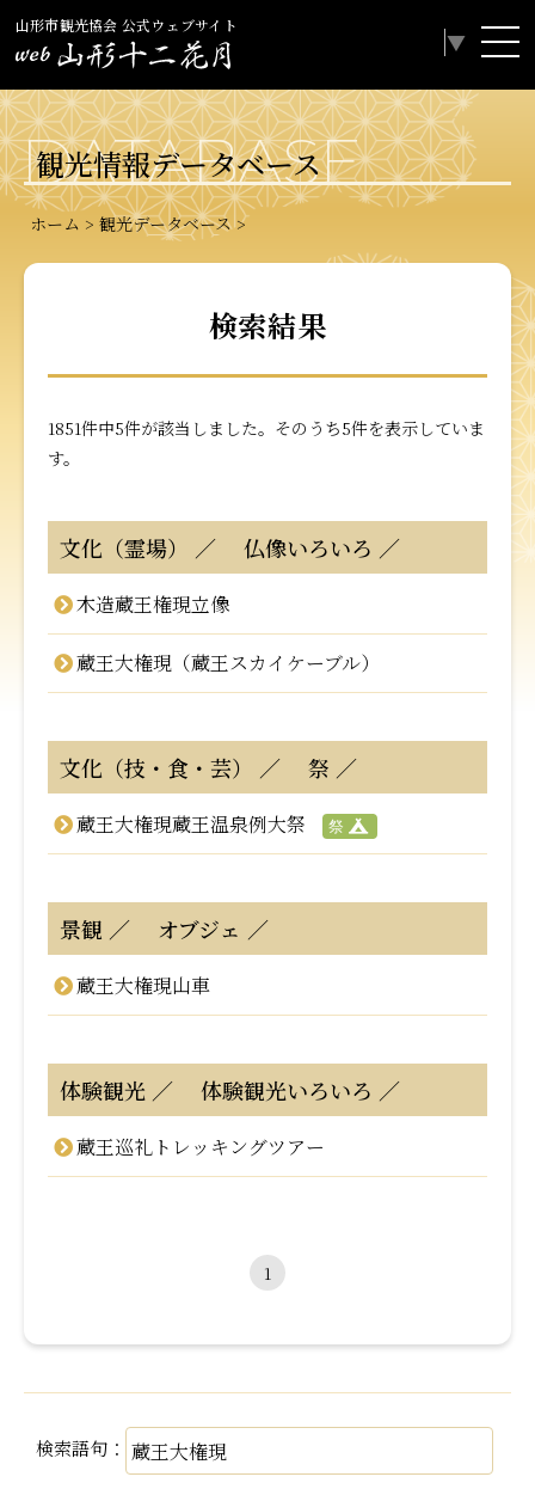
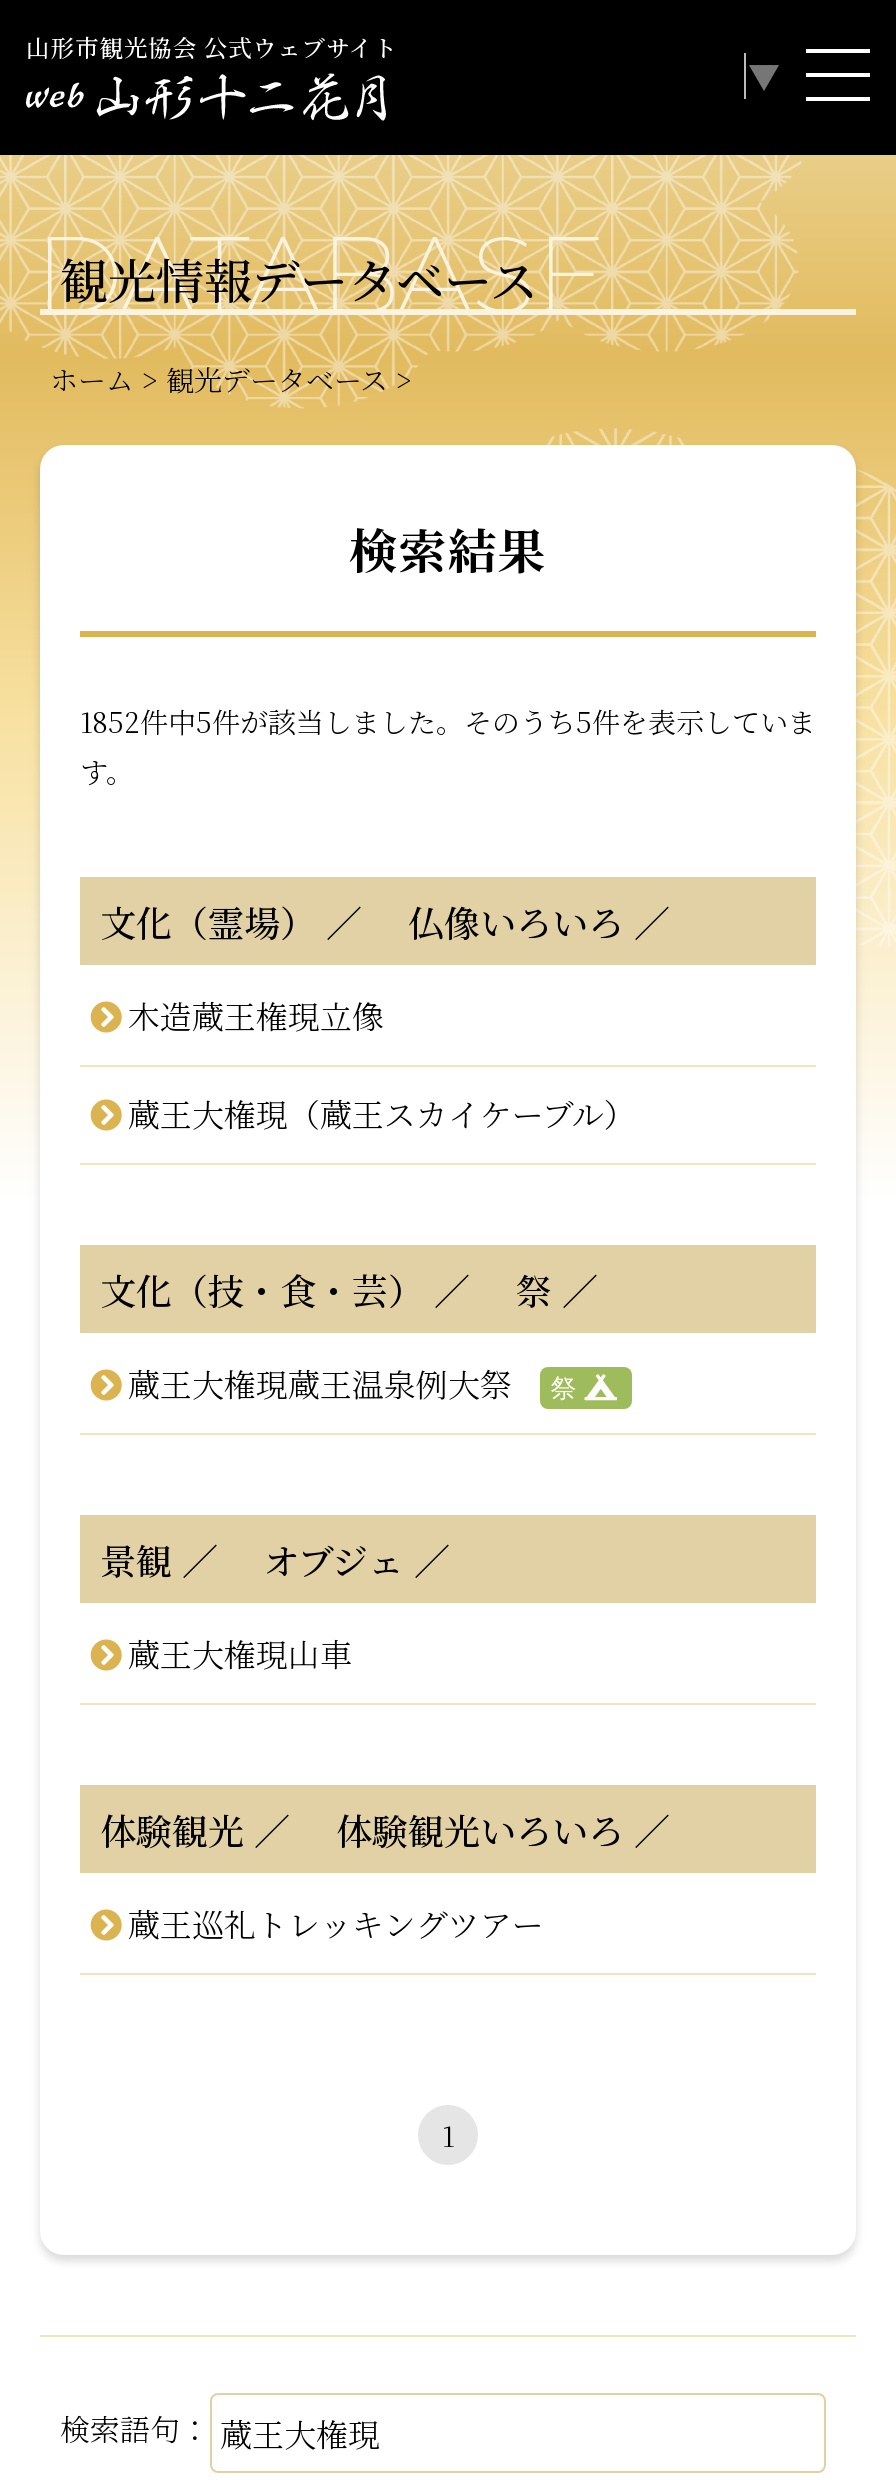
- 1851件中5件が該当しました。そのうち5件を表示していま
+ 1852件中5件が該当しました。そのうち5件を表示していま
